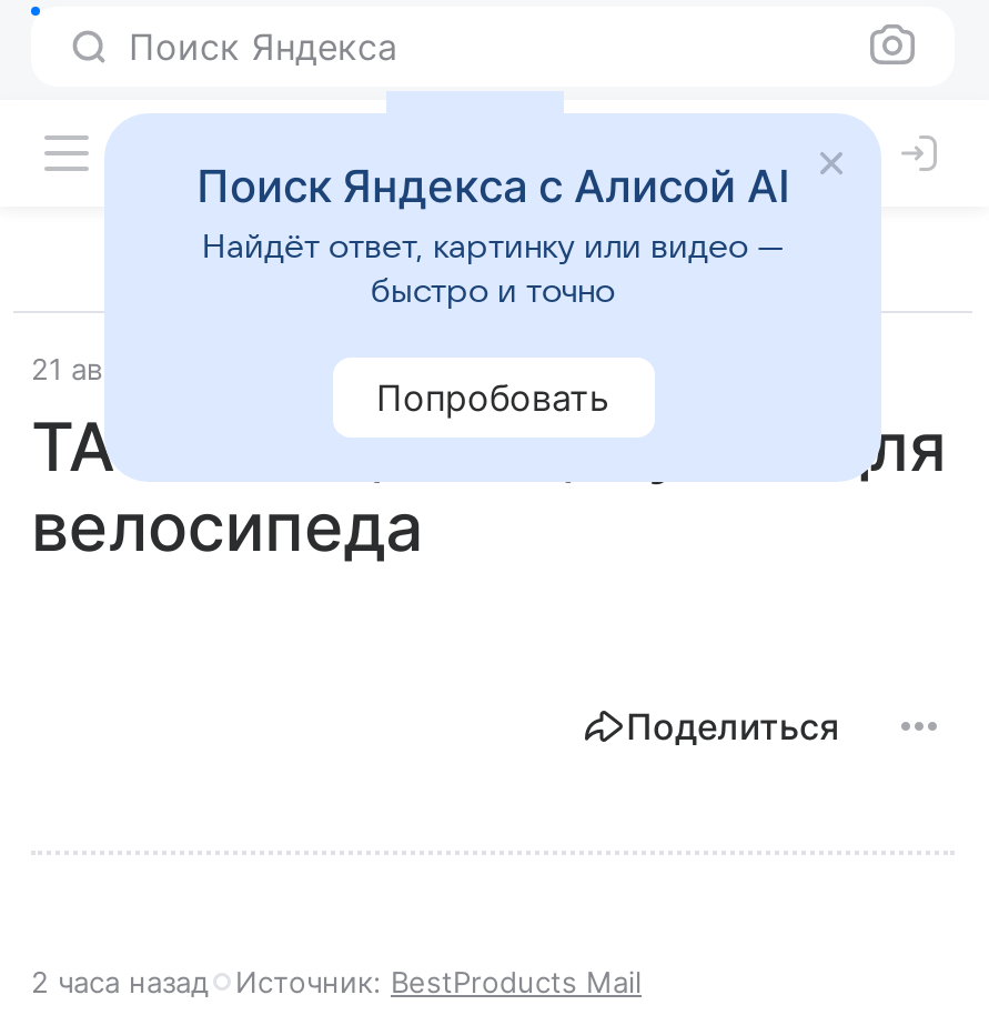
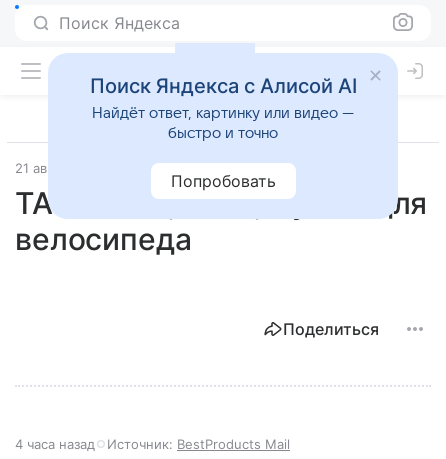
- 2 часа назад Источник: BestProducts Mail
+ 4 часа назад Источник: BestProducts Mail
